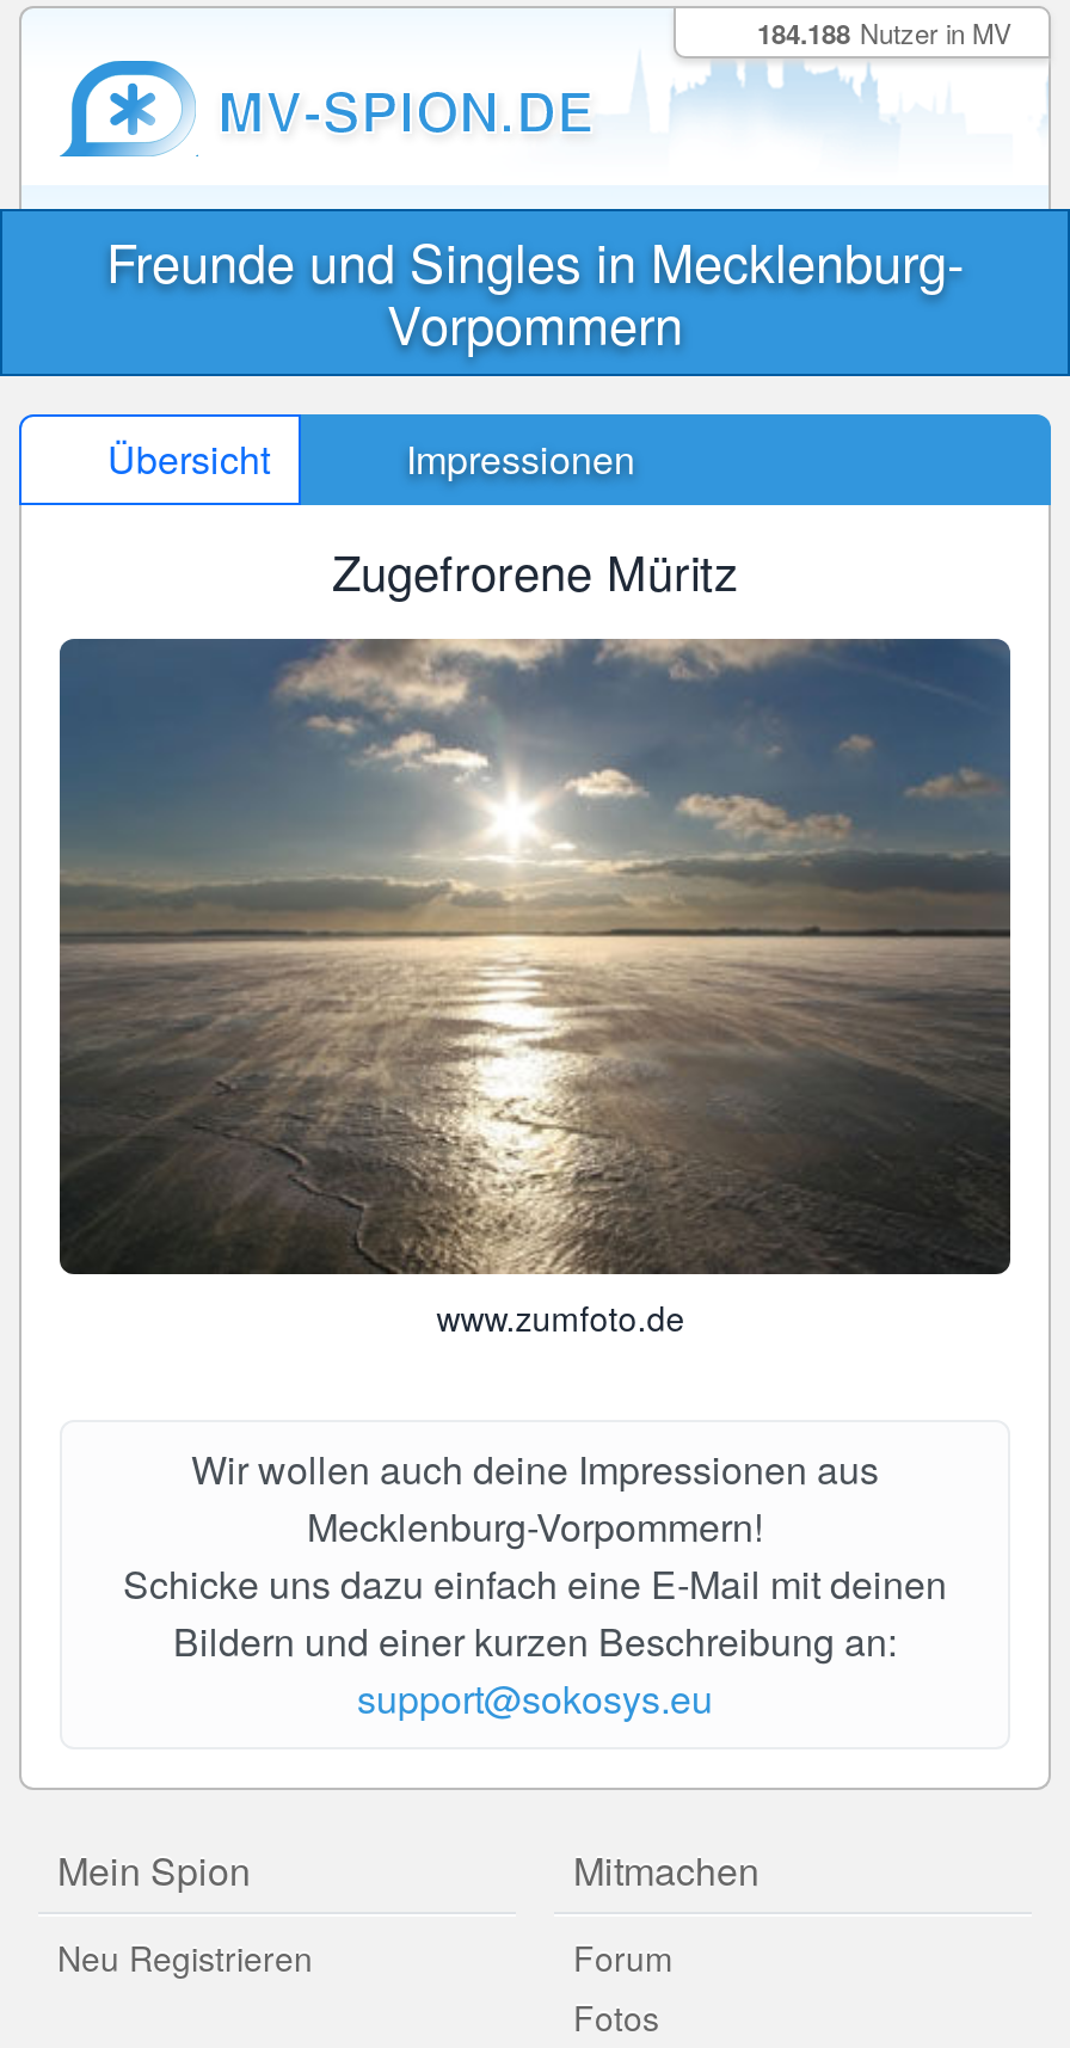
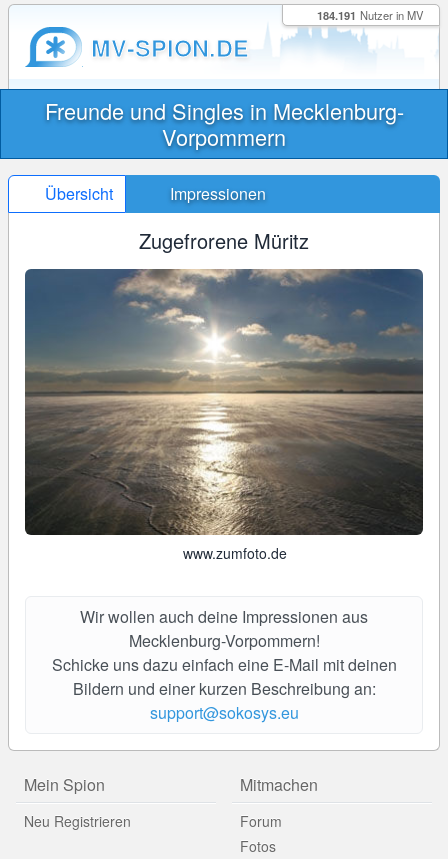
- 184.188 Nutzer in MV
+ 184.191 Nutzer in MV
